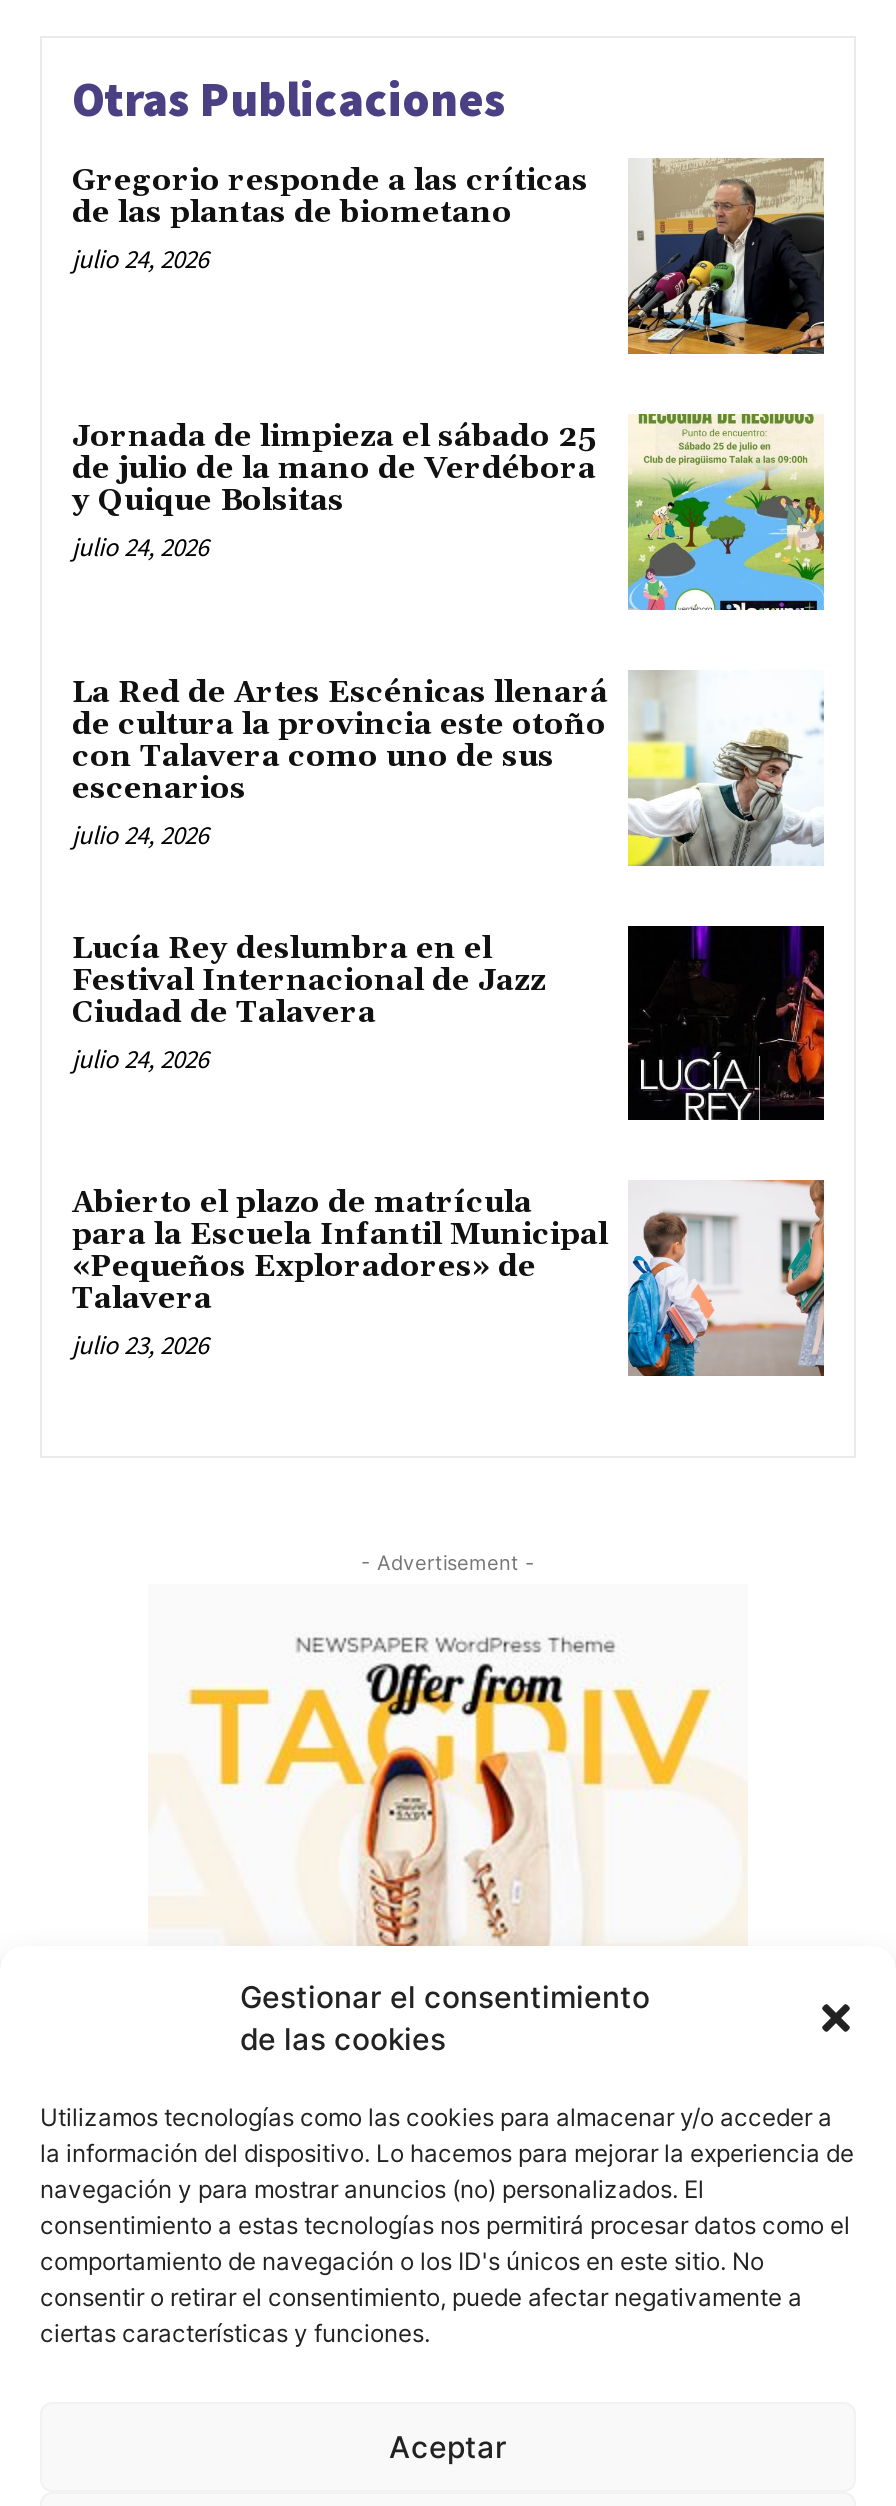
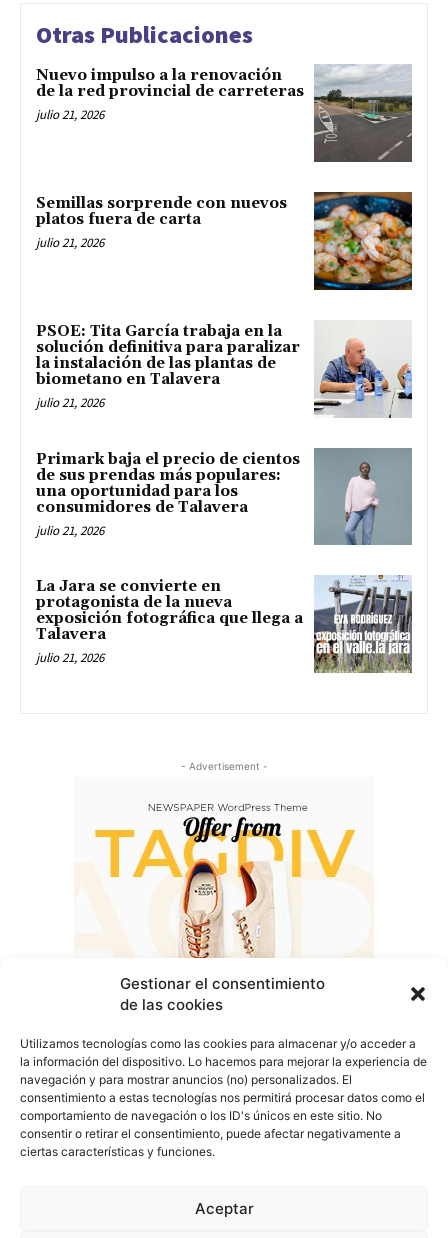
- [image]
- Gregorio responde a las críticas
- de las plantas de biometano
- julio 24, 2026
+ [image]
+ Nuevo impulso a la renovación
+ de la red provincial de carreteras
+ julio 21, 2026

- [image]
- Jornada de limpieza el sábado 25
- de julio de la mano de Verdébora
- y Quique Bolsitas
- julio 24, 2026
+ [image]
+ Semillas sorprende con nuevos
+ platos fuera de carta
+ julio 21, 2026

- [image]
- La Red de Artes Escénicas llenará
- de cultura la provincia este otoño
- con Talavera como uno de sus
- escenarios
- julio 24, 2026
+ [image]
+ PSOE: Tita García trabaja en la
+ solución definitiva para paralizar
+ la instalación de las plantas de
+ biometano en Talavera
+ julio 21, 2026

- Lucía Rey deslumbra en el
- Festival Internacional de Jazz
- Ciudad de Talavera
- julio 24, 2026
+ Primark baja el precio de cientos
+ de sus prendas más populares:
+ una oportunidad para los
+ consumidores de Talavera
+ julio 21, 2026

- [image]
+ [image]

- [image]
- Abierto el plazo de matrícula
- para la Escuela Infantil Municipal
- «Pequeños Exploradores» de
+ [image]
+ La Jara se convierte en
+ protagonista de la nueva
+ exposición fotográfica que llega a

- julio 23, 2026
+ julio 21, 2026
